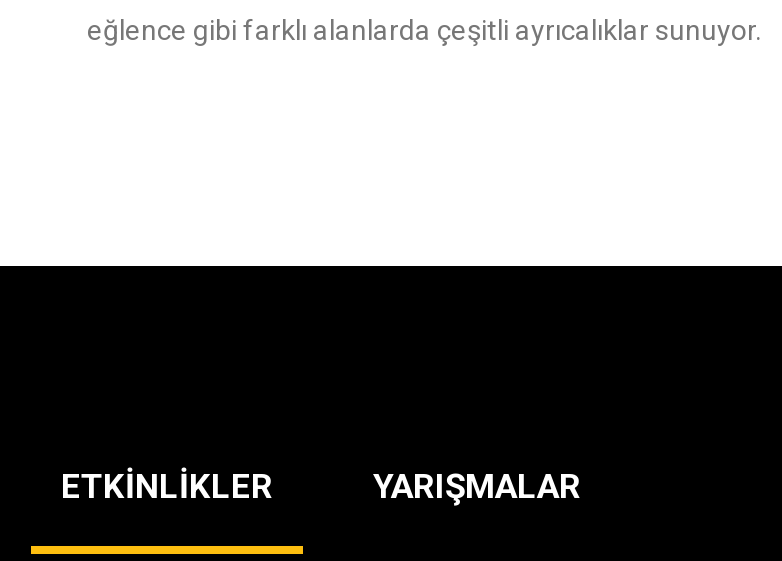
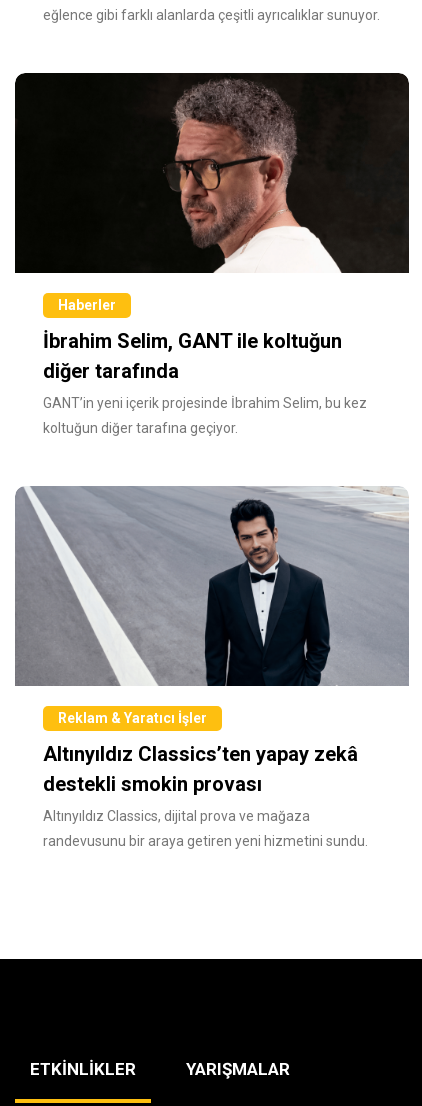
+ [image]
+ Haberler
+ İbrahim Selim, GANT ile koltuğun
+ diğer tarafında
+ GANT’in yeni içerik projesinde İbrahim Selim, bu kez
+ koltuğun diğer tarafına geçiyor.

+ [image]
+ Reklam & Yaratıcı İşler
+ Altınyıldız Classics’ten yapay zekâ
+ destekli smokin provası
+ Altınyıldız Classics, dijital prova ve mağaza
+ randevusunu bir araya getiren yeni hizmetini sundu.
